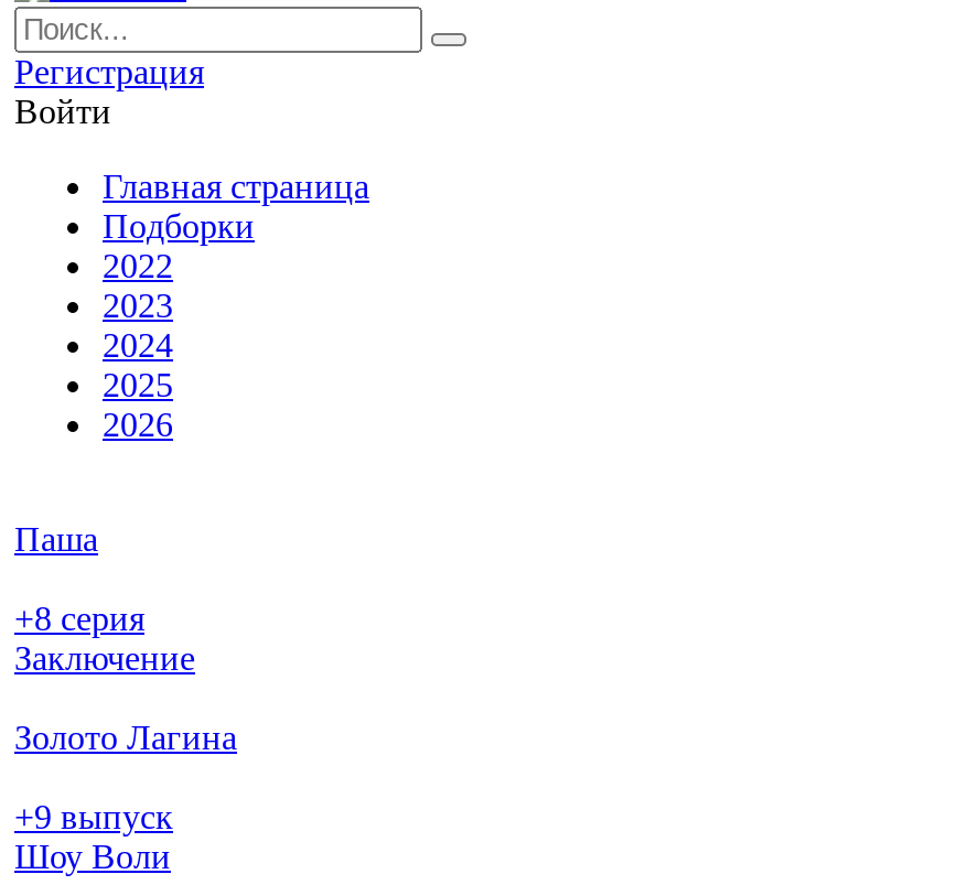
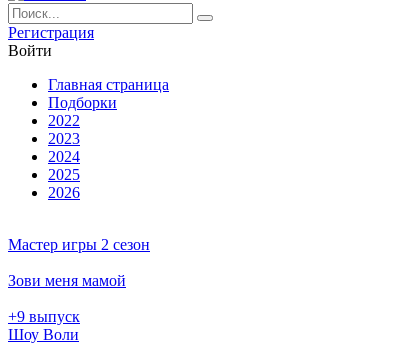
- Паша
- +8 серия
- Заключение
- Золото Лагина
+ Мастер игры 2 сезон
+ Зови меня мамой
